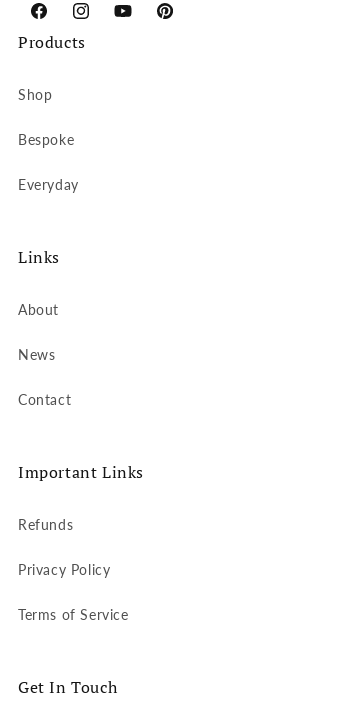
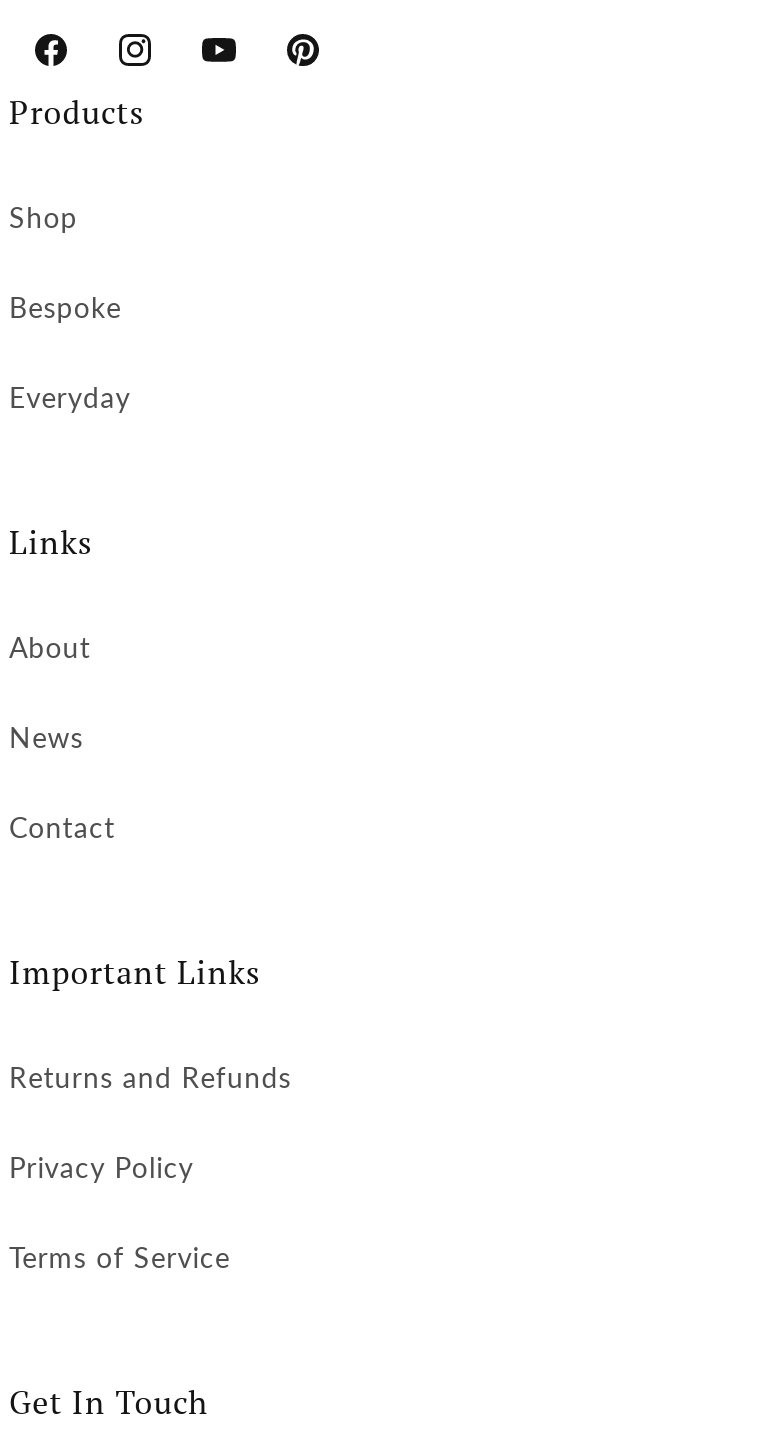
- Refunds
+ Returns and Refunds
